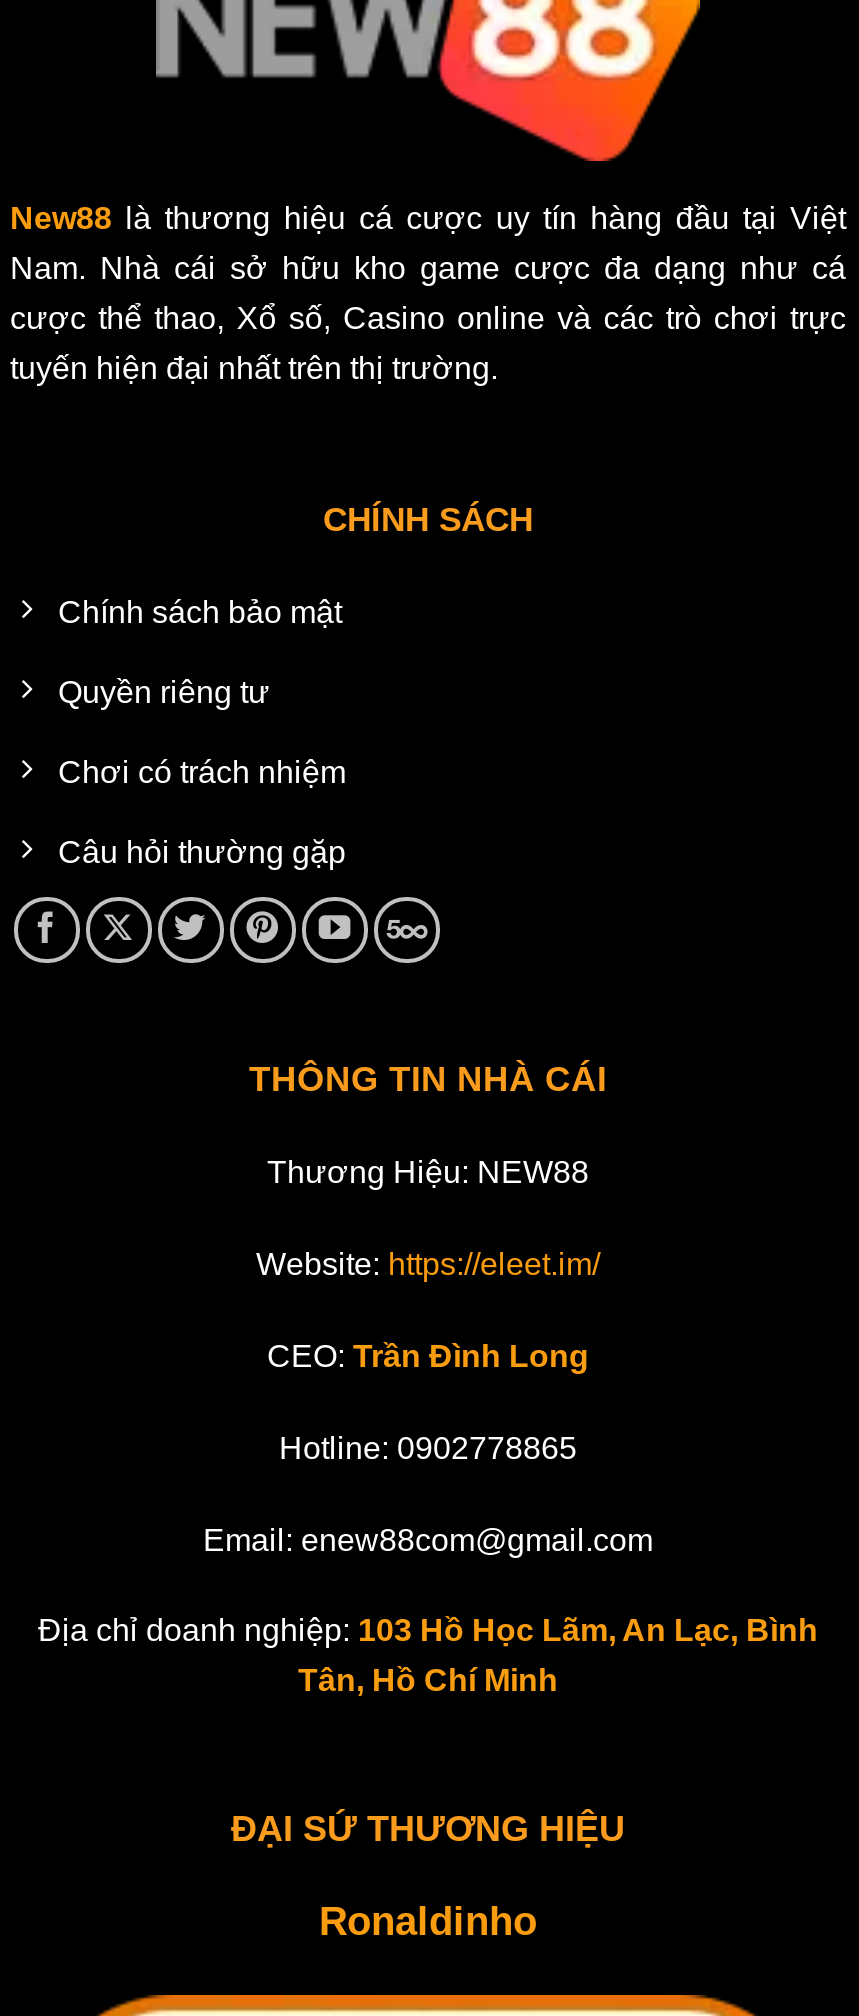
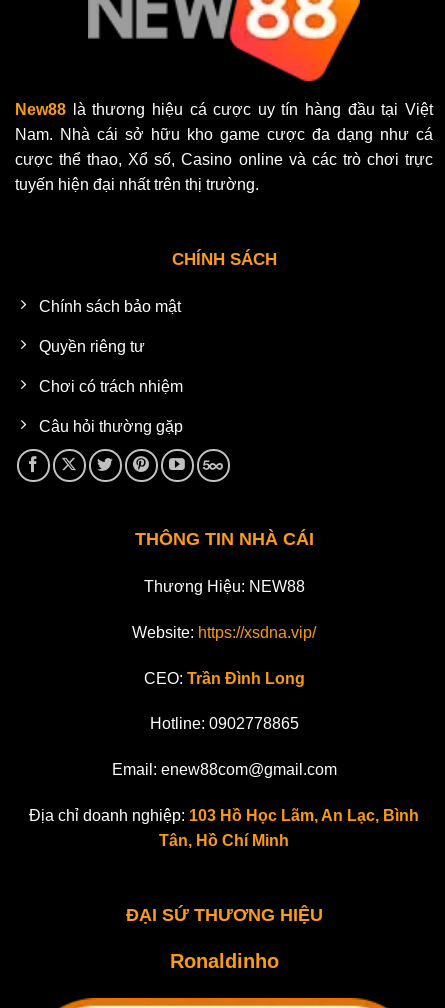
- Website: https://eleet.im/
+ Website: https://xsdna.vip/
